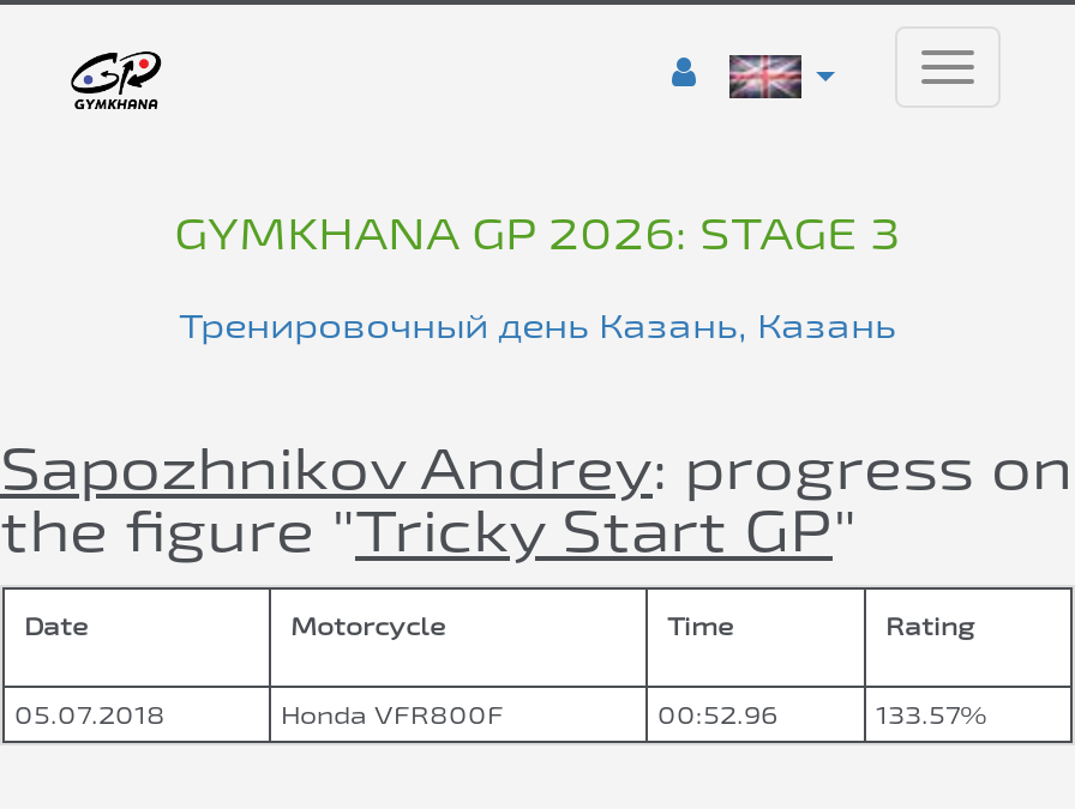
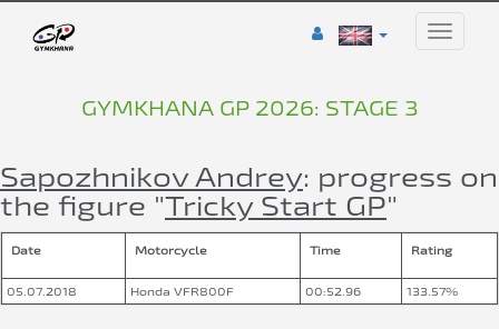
- Тренировочный день Казань, Казань
